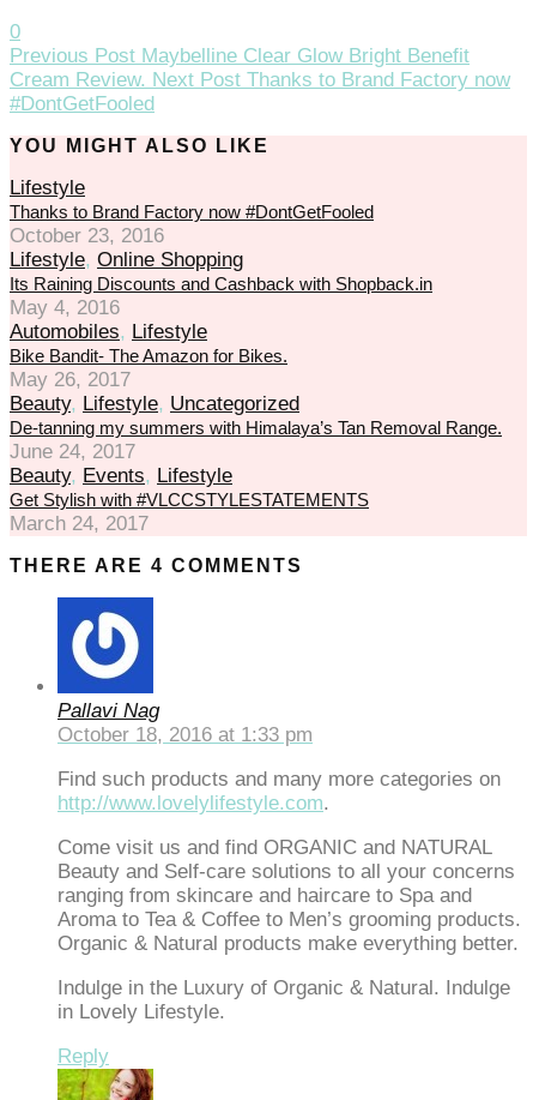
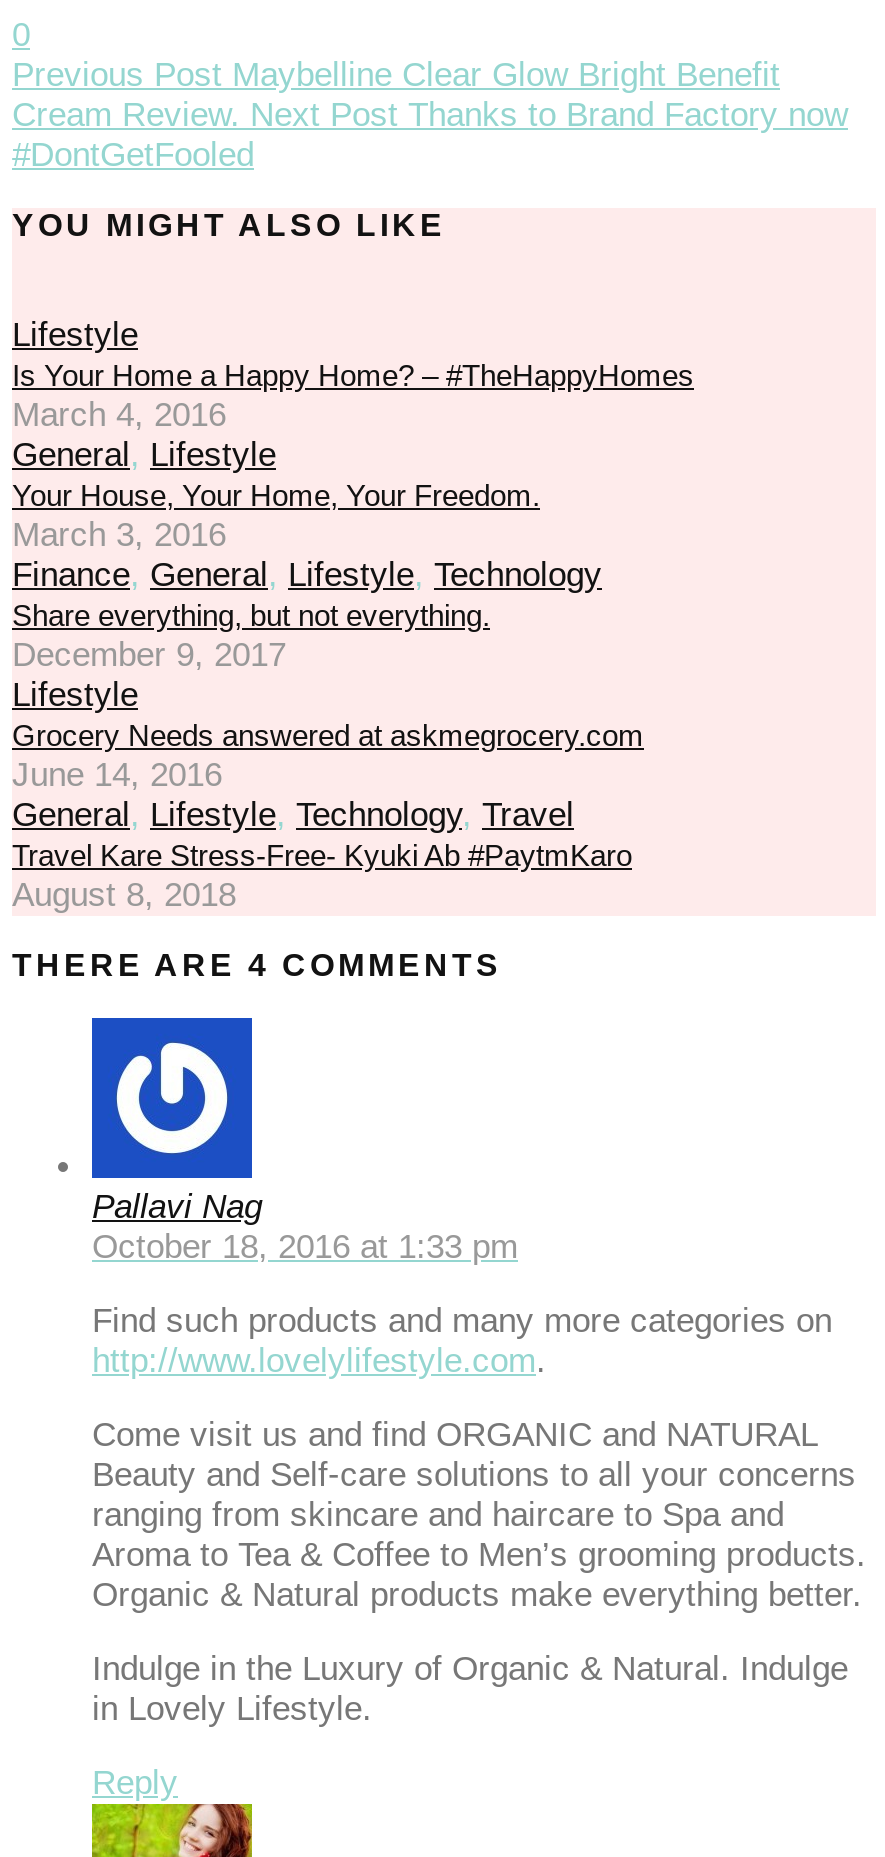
- Thanks to Brand Factory now #DontGetFooled
- October 23, 2016
- Lifestyle, Online Shopping
- Its Raining Discounts and Cashback with Shopback.in
- May 4, 2016
- Automobiles, Lifestyle
- Bike Bandit- The Amazon for Bikes.
- May 26, 2017
- Beauty, Lifestyle, Uncategorized
- De-tanning my summers with Himalaya’s Tan Removal Range.
- June 24, 2017
- Beauty, Events, Lifestyle
- Get Stylish with #VLCCSTYLESTATEMENTS
- March 24, 2017
+ Is Your Home a Happy Home? – #TheHappyHomes
+ March 4, 2016
+ General, Lifestyle
+ Your House, Your Home, Your Freedom.
+ March 3, 2016
+ Finance, General, Lifestyle, Technology
+ Share everything, but not everything.
+ December 9, 2017
+ Lifestyle
+ Grocery Needs answered at askmegrocery.com
+ June 14, 2016
+ General, Lifestyle, Technology, Travel
+ Travel Kare Stress-Free- Kyuki Ab #PaytmKaro
+ August 8, 2018
